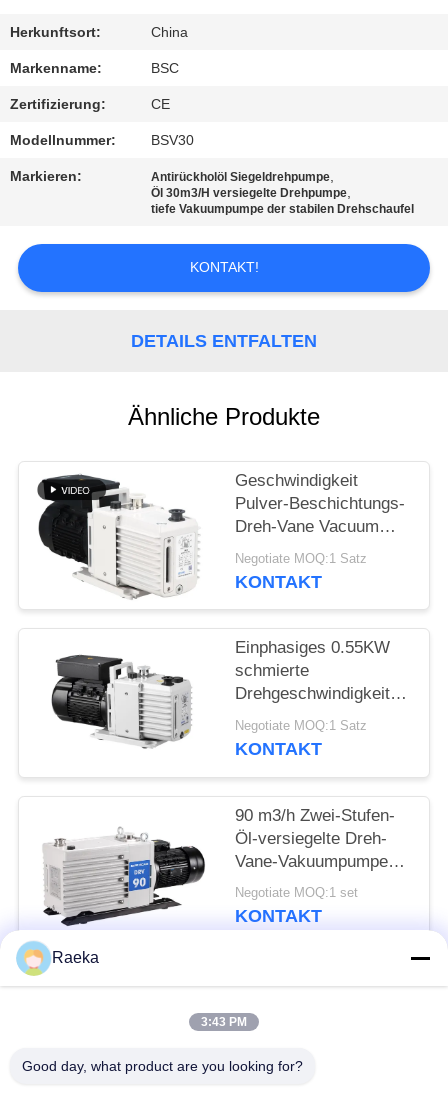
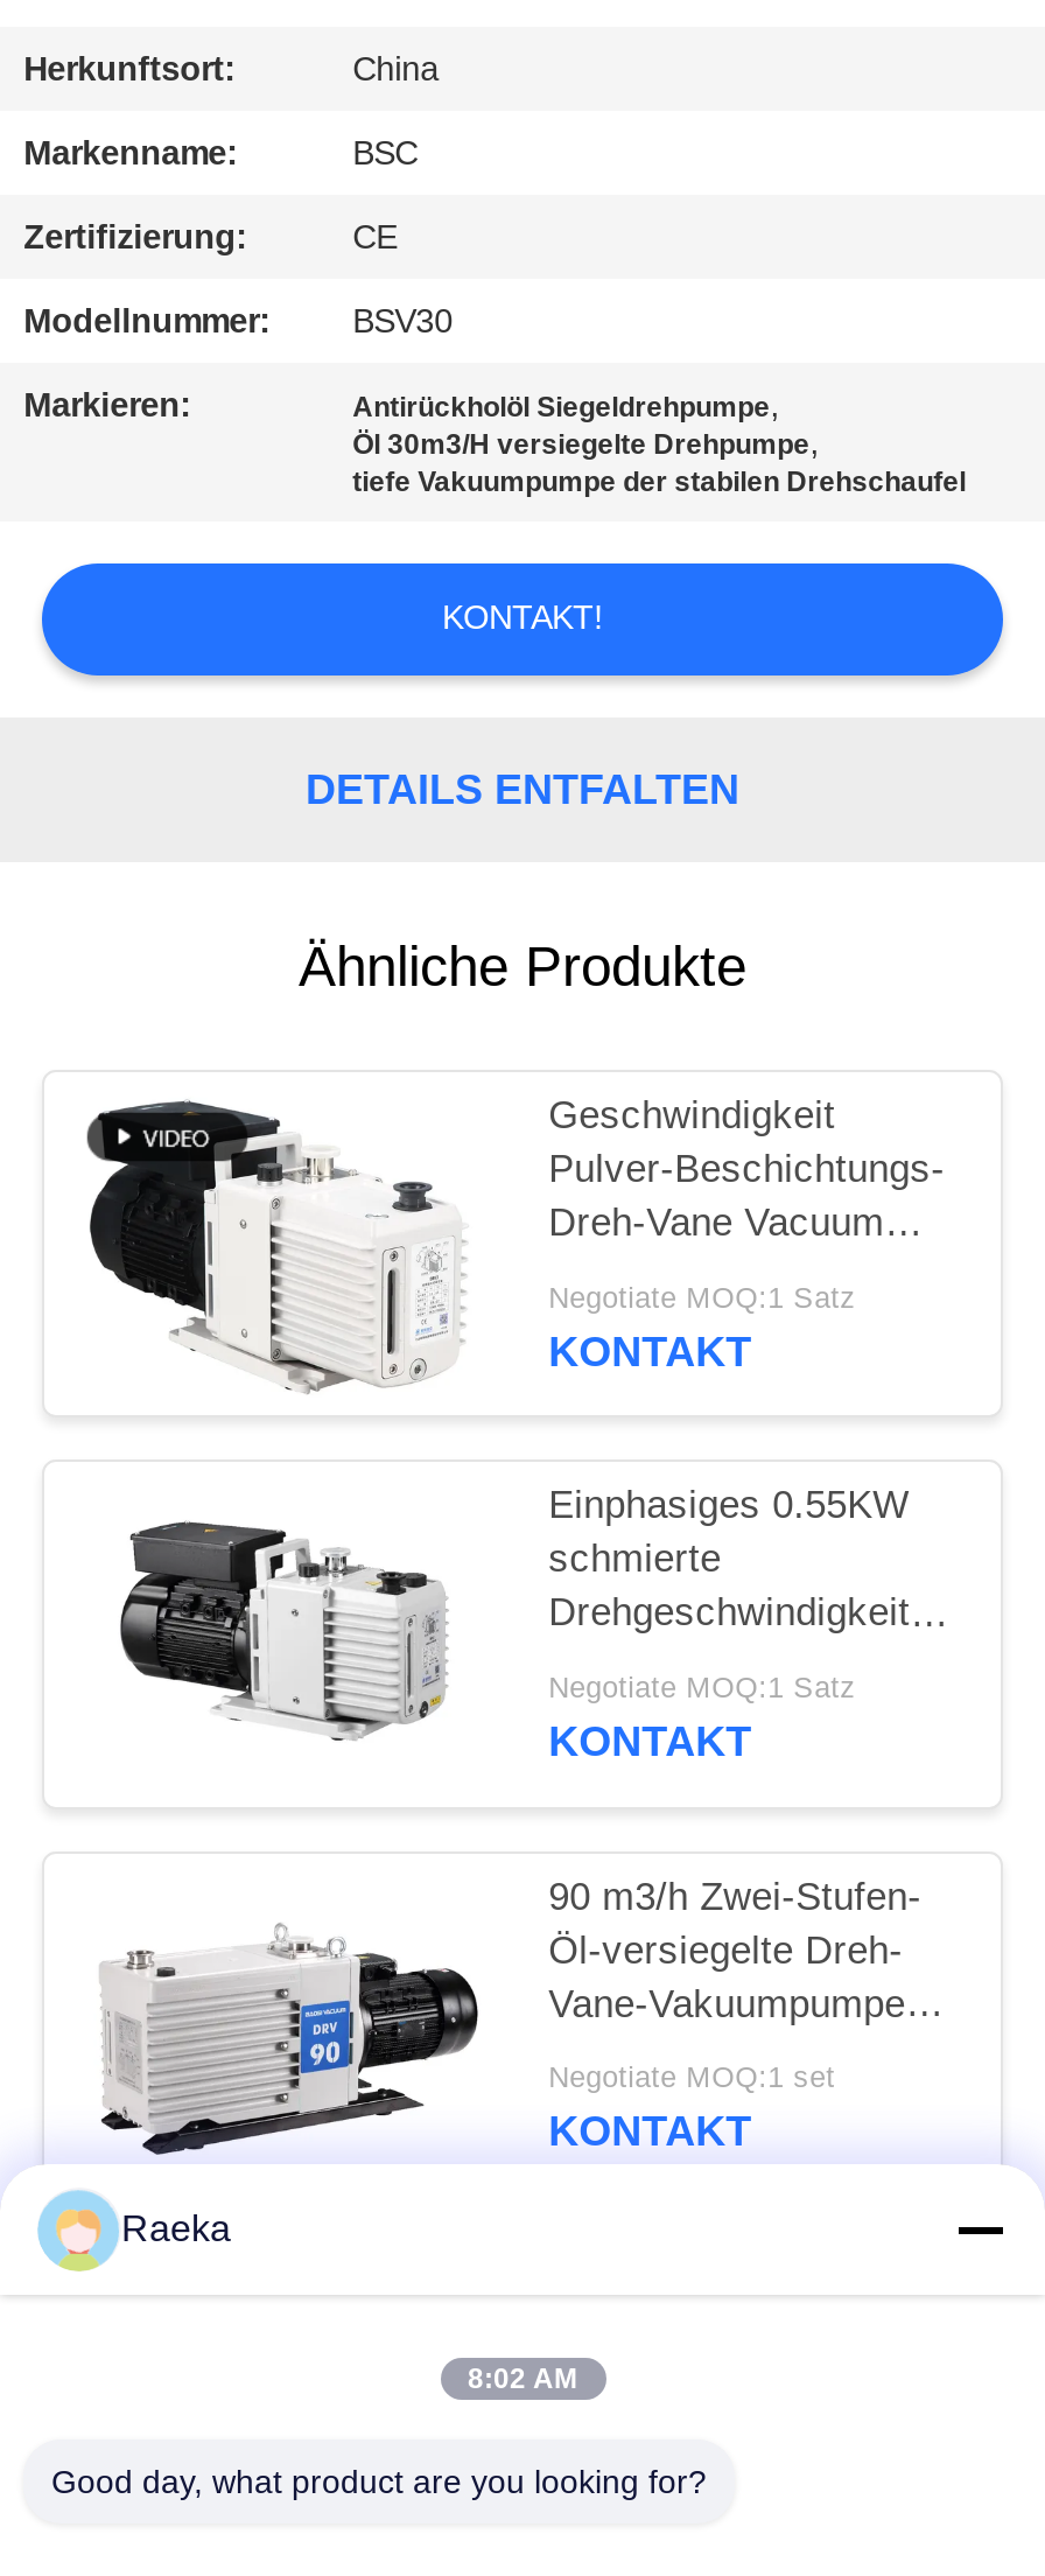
- 3:43 PM
+ 8:02 AM
